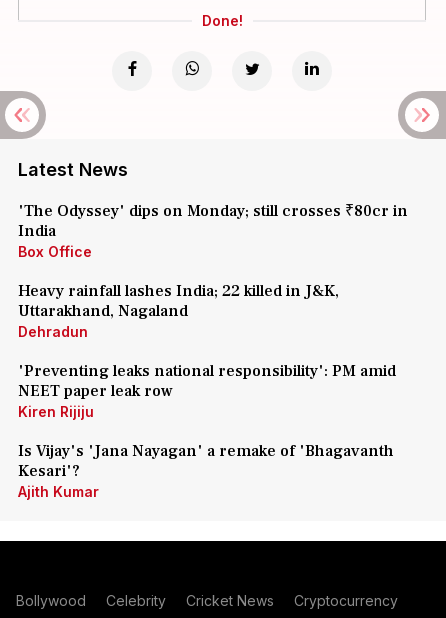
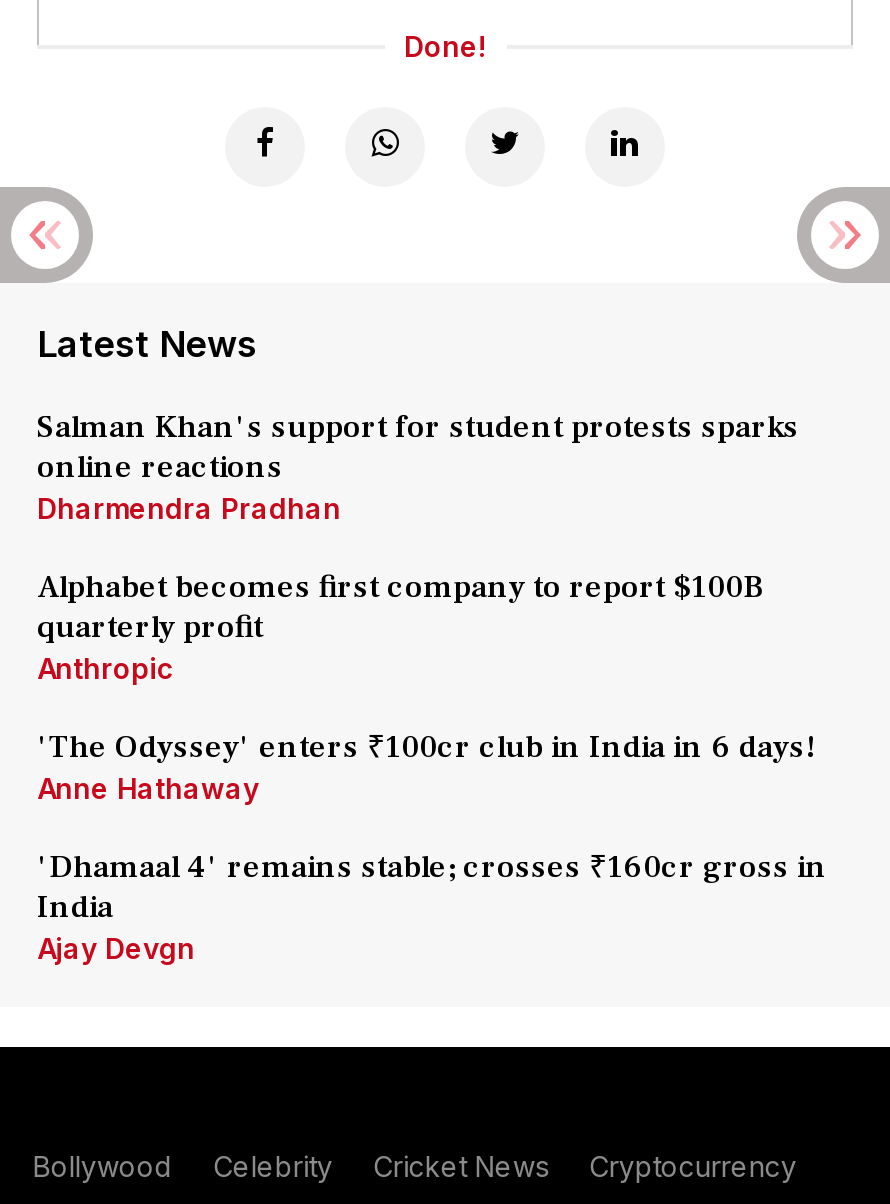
- 'The Odyssey' dips on Monday; still crosses ₹80cr in
+ Salman Khan's support for student protests sparks
+ online reactions
+ Dharmendra Pradhan
+ Alphabet becomes first company to report $100B
+ quarterly profit
+ Anthropic
+ 'The Odyssey' enters ₹100cr club in India in 6 days!
+ Anne Hathaway
+ 'Dhamaal 4' remains stable; crosses ₹160cr gross in

moved down: India

- Box Office
- Heavy rainfall lashes India; 22 killed in J&K,
- Uttarakhand, Nagaland
- Dehradun
- 'Preventing leaks national responsibility': PM amid
- NEET paper leak row
- Kiren Rijiju
- Is Vijay's 'Jana Nayagan' a remake of 'Bhagavanth
- Kesari'?
- Ajith Kumar
+ Ajay Devgn
